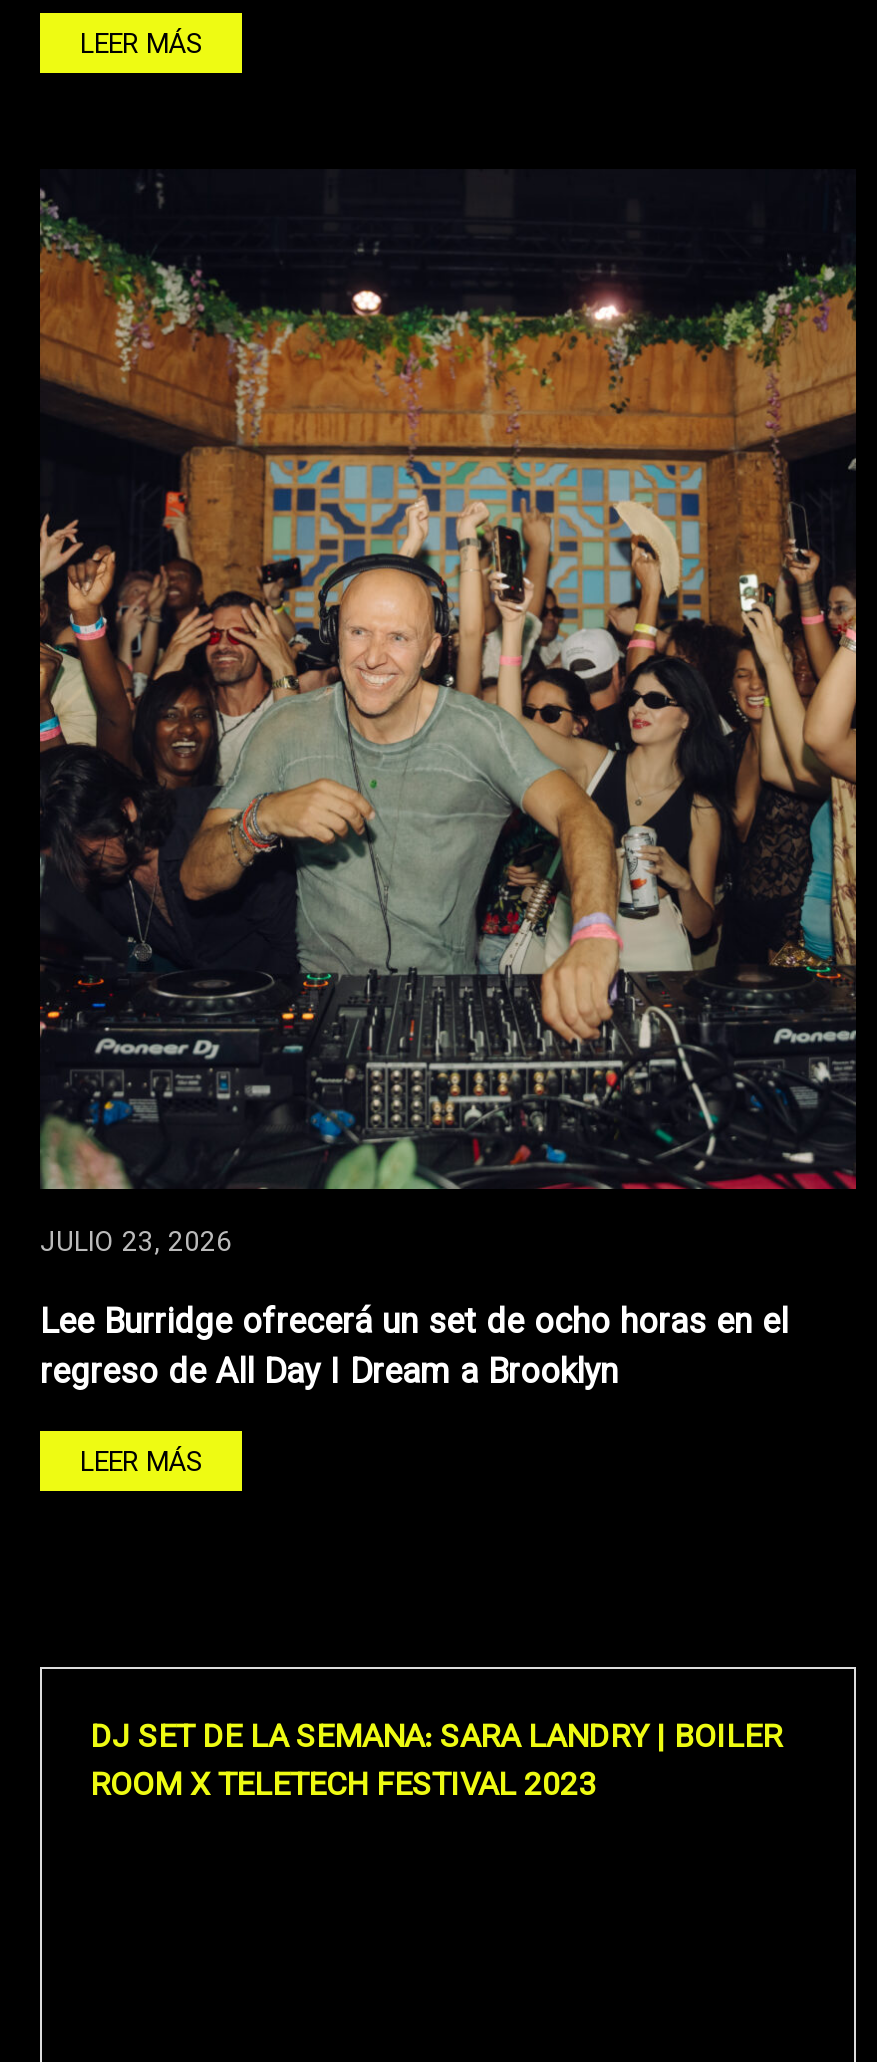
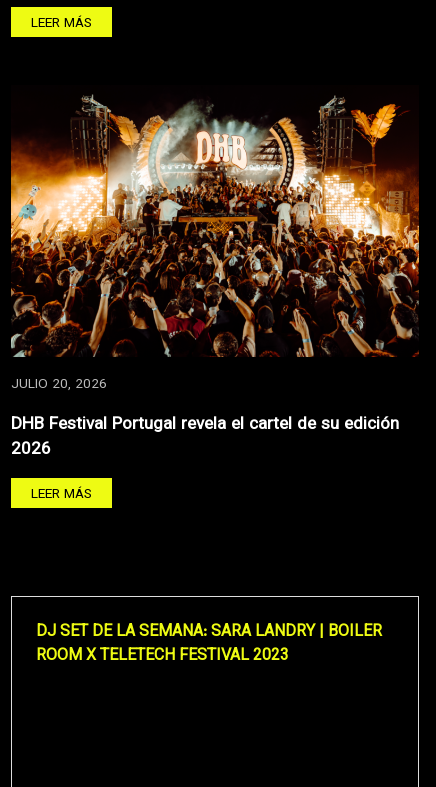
- [image]
- JULIO 23, 2026
+ [image]
+ JULIO 20, 2026

- Lee Burridge ofrecerá un set de ocho horas en el
- regreso de All Day I Dream a Brooklyn
+ DHB Festival Portugal revela el cartel de su edición
+ 2026
